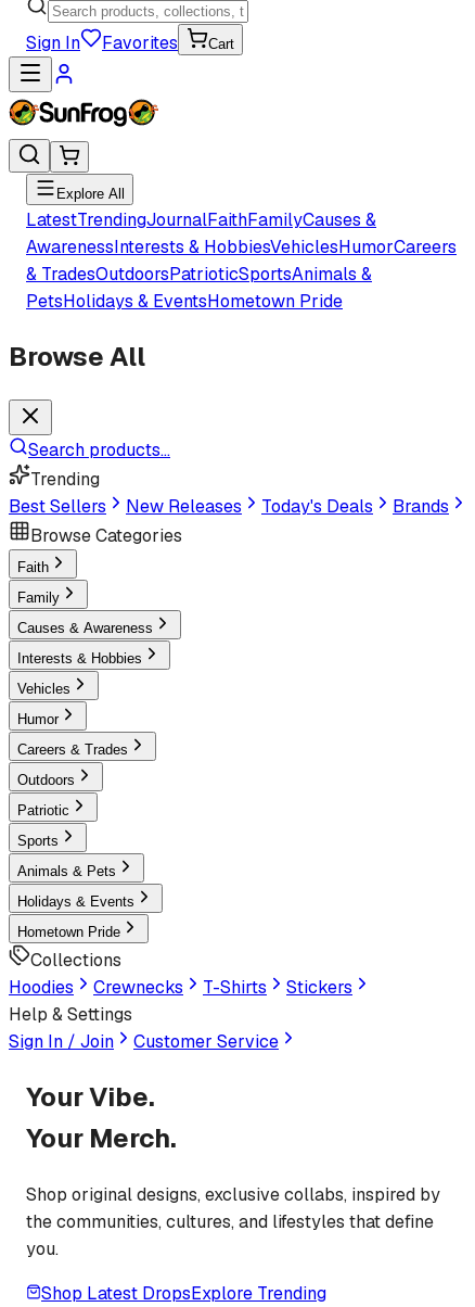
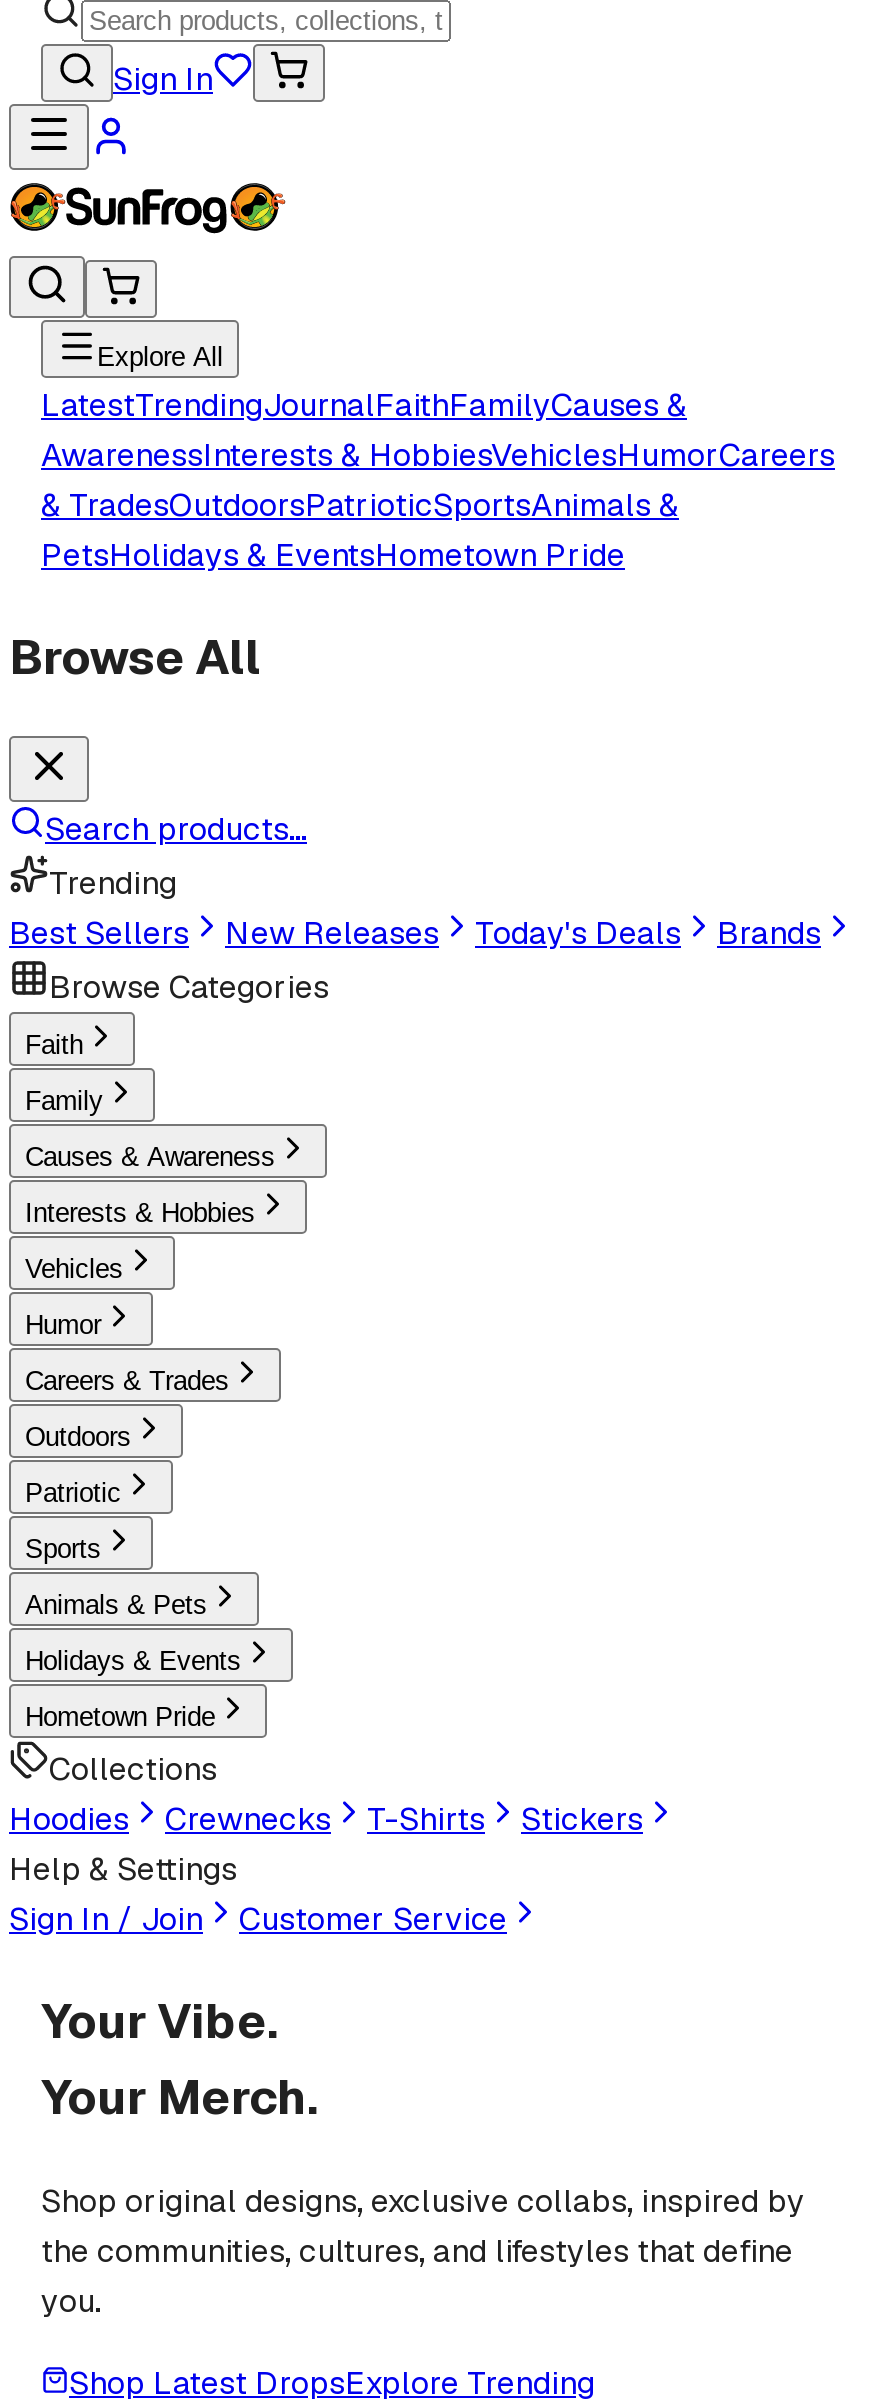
- Favorites
- Cart
